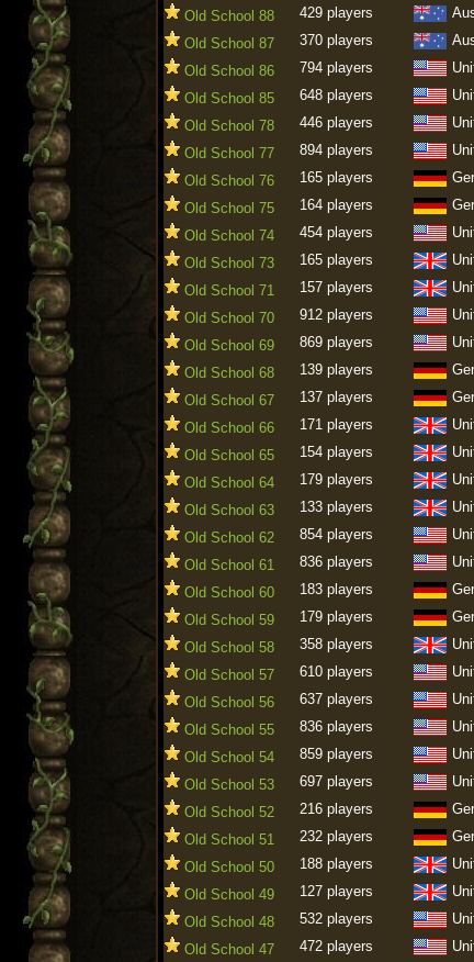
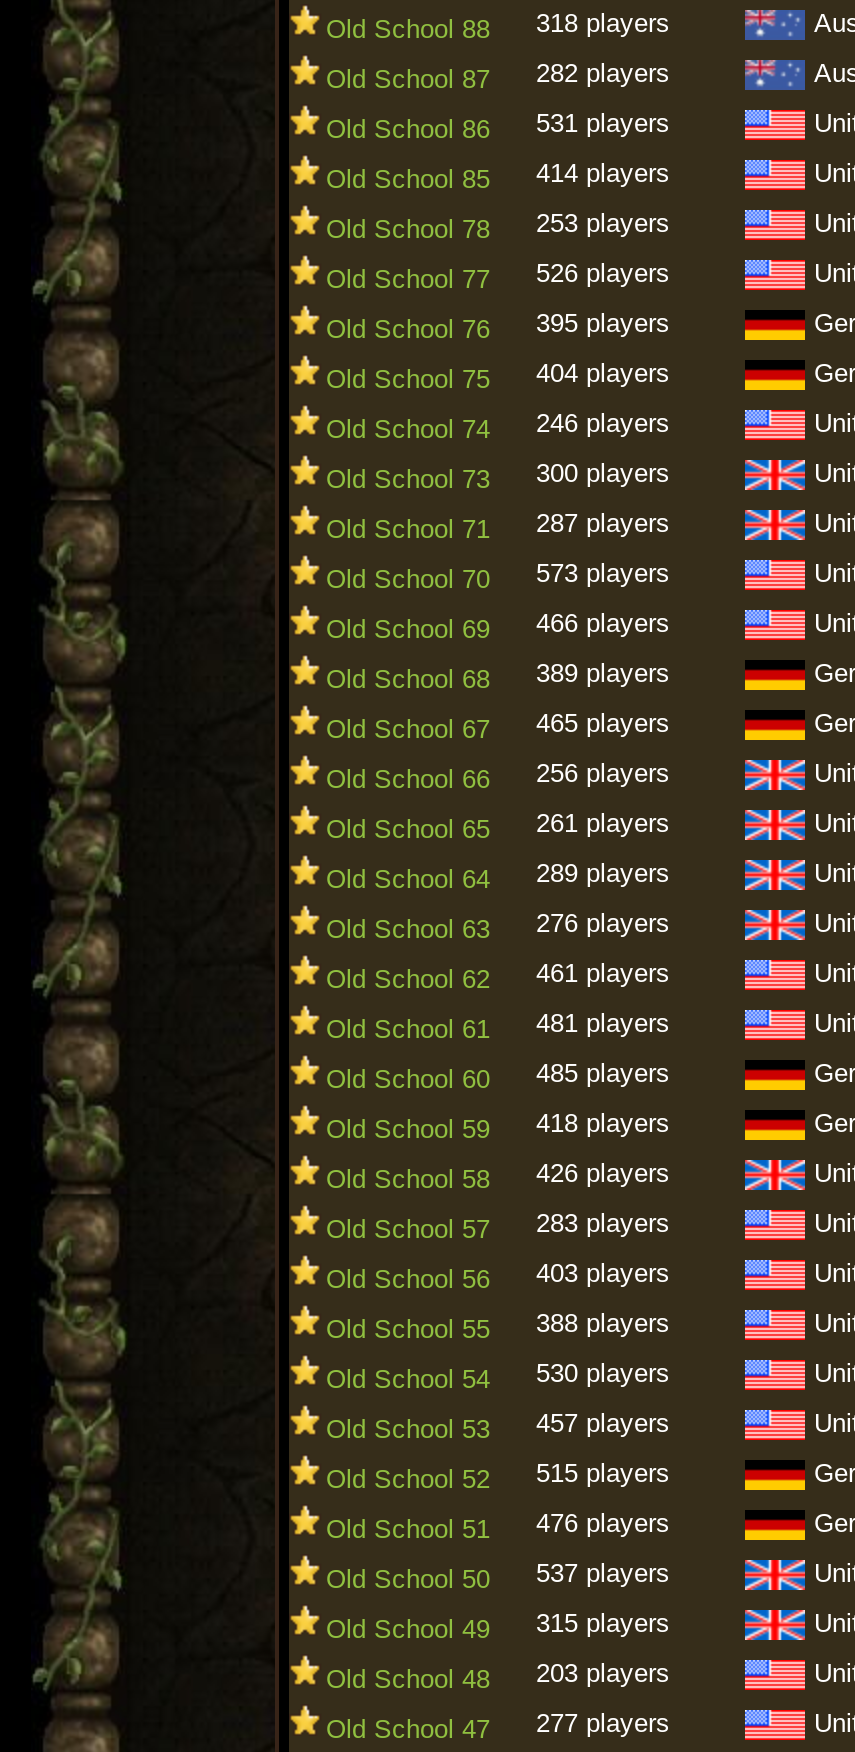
- Old School 88 429 players
+ Old School 88 318 players

- Old School 87 370 players
+ Old School 87 282 players

- Old School 86 794 players
+ Old School 86 531 players

- Old School 85 648 players
+ Old School 85 414 players

- Old School 78 446 players
+ Old School 78 253 players

- Old School 77 894 players
+ Old School 77 526 players

- Old School 76 165 players
+ Old School 76 395 players

- Old School 75 164 players
+ Old School 75 404 players

- Old School 74 454 players
+ Old School 74 246 players

- Old School 73 165 players
+ Old School 73 300 players

- Old School 71 157 players
+ Old School 71 287 players

- Old School 70 912 players
+ Old School 70 573 players

- Old School 69 869 players
+ Old School 69 466 players

- Old School 68 139 players
+ Old School 68 389 players

- Old School 67 137 players
+ Old School 67 465 players

- Old School 66 171 players
+ Old School 66 256 players

- Old School 65 154 players
+ Old School 65 261 players

- Old School 64 179 players
+ Old School 64 289 players

- Old School 63 133 players
+ Old School 63 276 players

- Old School 62 854 players
+ Old School 62 461 players

- Old School 61 836 players
+ Old School 61 481 players

- Old School 60 183 players
+ Old School 60 485 players

- Old School 59 179 players
+ Old School 59 418 players

- Old School 58 358 players
+ Old School 58 426 players

- Old School 57 610 players
+ Old School 57 283 players

- Old School 56 637 players
+ Old School 56 403 players

- Old School 55 836 players
+ Old School 55 388 players

- Old School 54 859 players
+ Old School 54 530 players

- Old School 53 697 players
+ Old School 53 457 players

- Old School 52 216 players
+ Old School 52 515 players

- Old School 51 232 players
+ Old School 51 476 players

- Old School 50 188 players
+ Old School 50 537 players

- Old School 49 127 players
+ Old School 49 315 players

- Old School 48 532 players
+ Old School 48 203 players

- Old School 47 472 players
+ Old School 47 277 players
